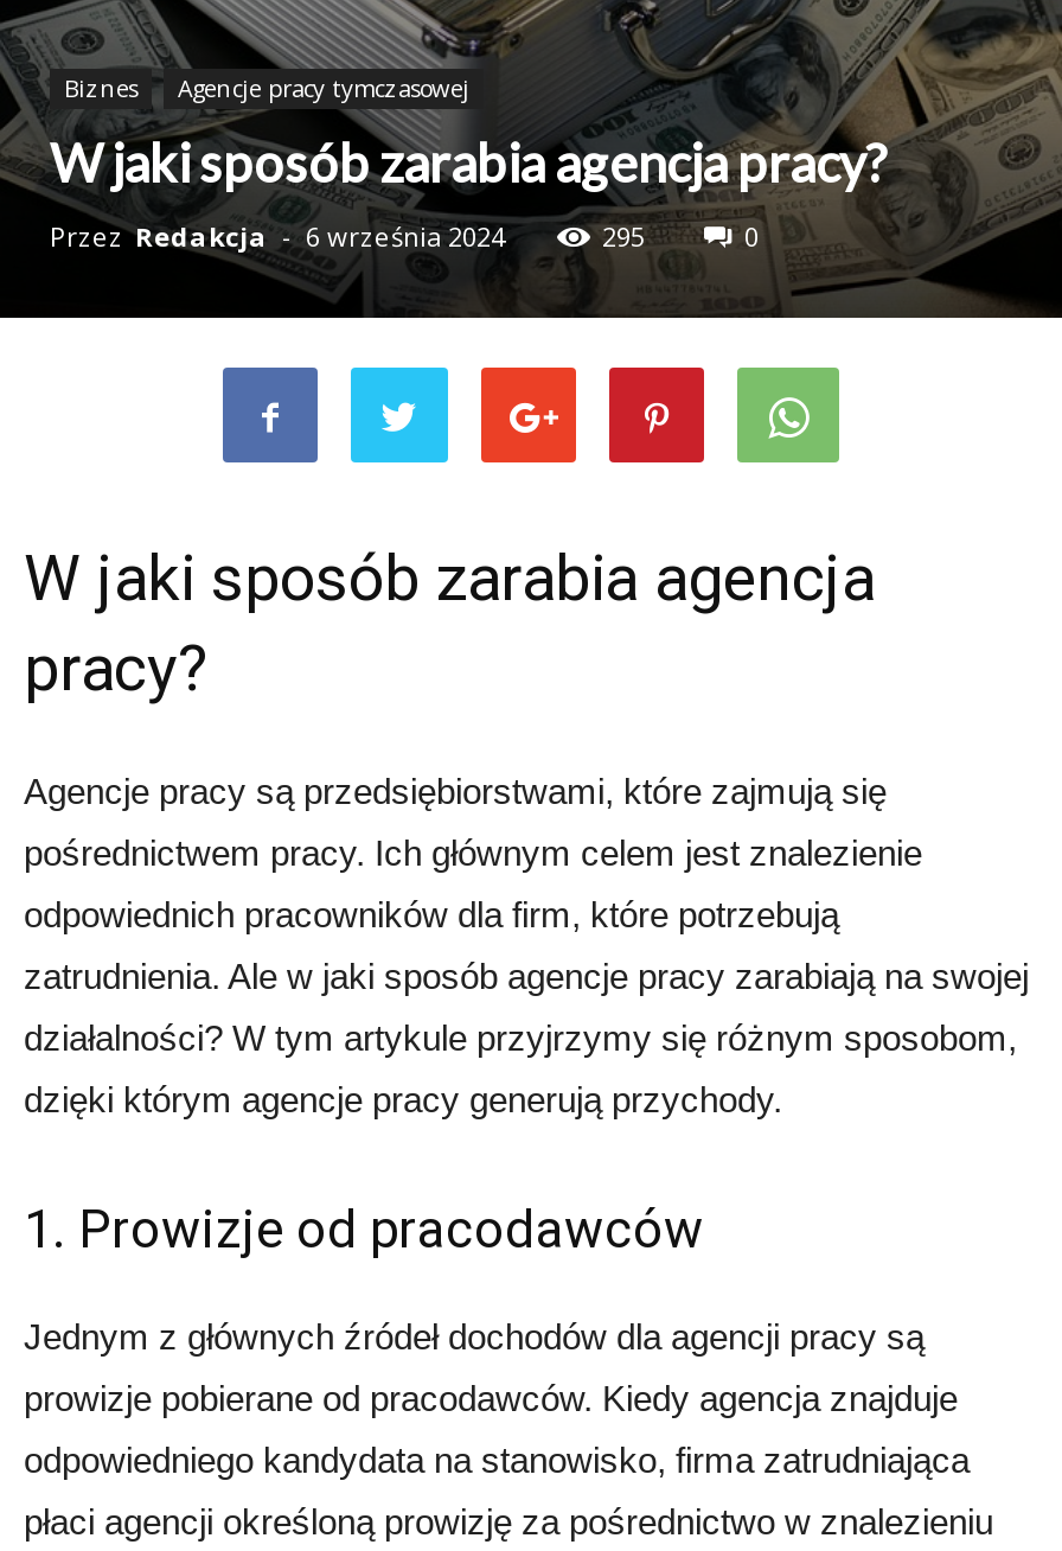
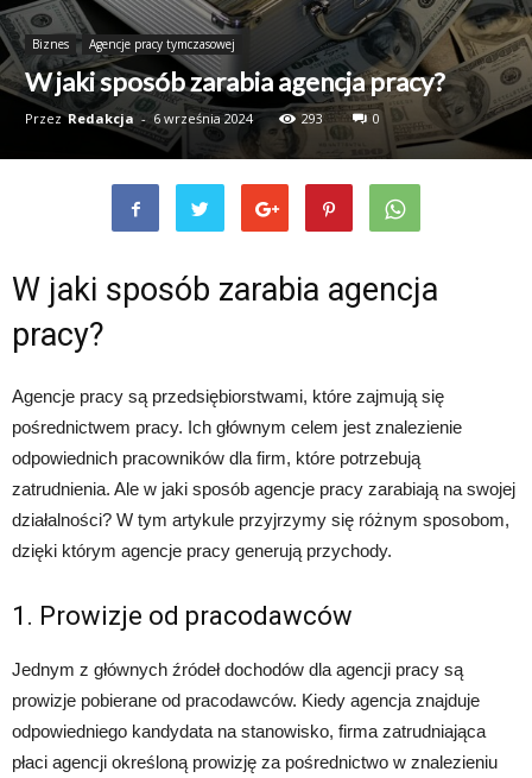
- 295
+ 293
